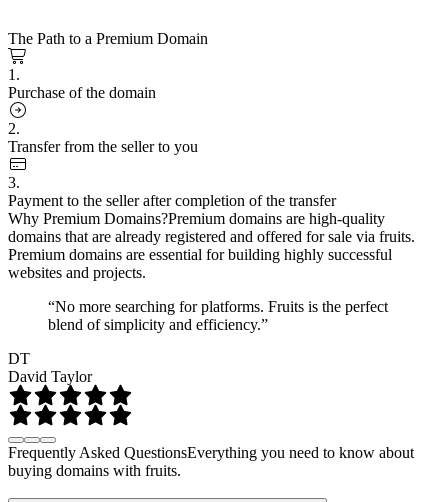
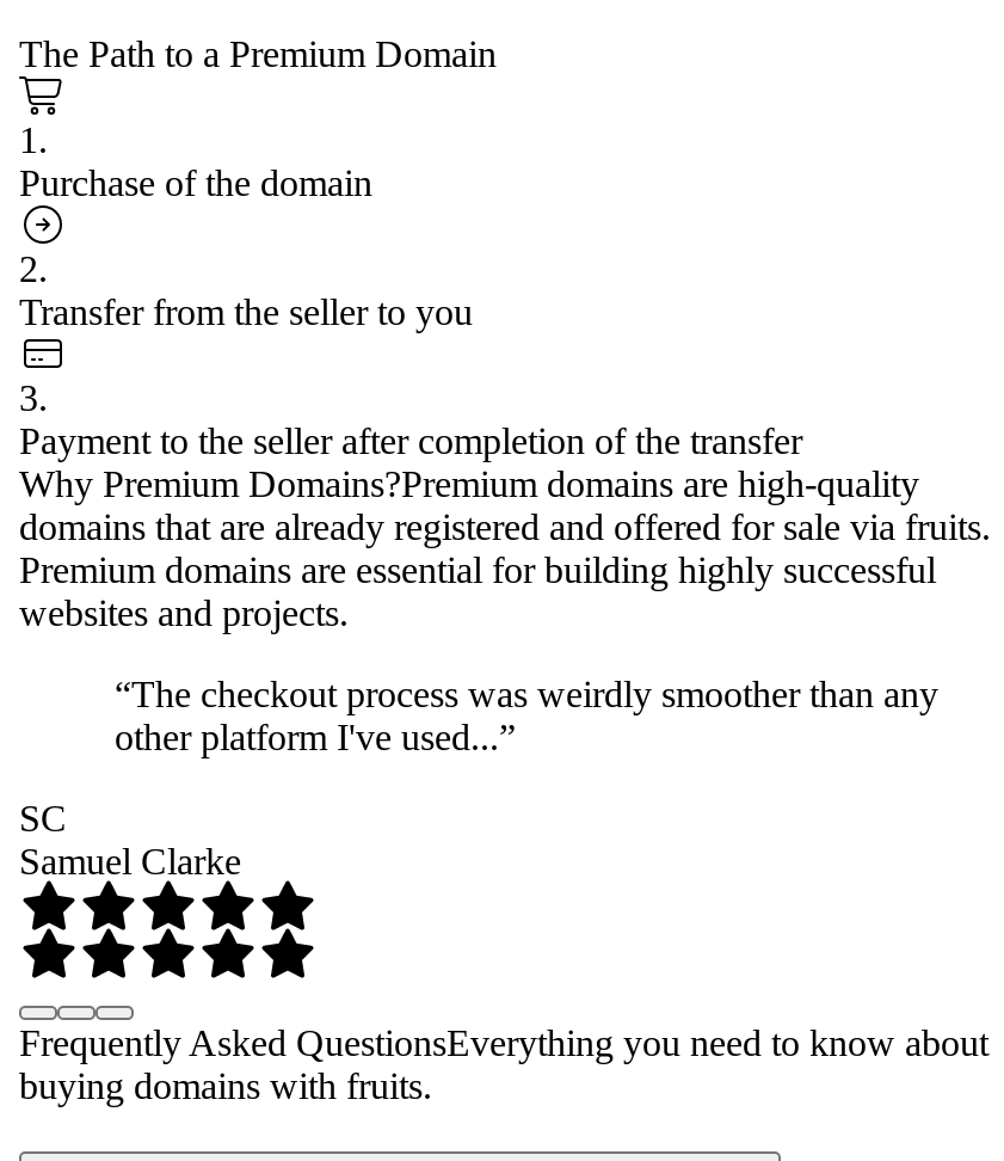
- “No more searching for platforms. Fruits is the perfect
- blend of simplicity and efficiency.”
+ “The checkout process was weirdly smoother than any
+ other platform I've used...”

- DT
- David Taylor
+ SC
+ Samuel Clarke
